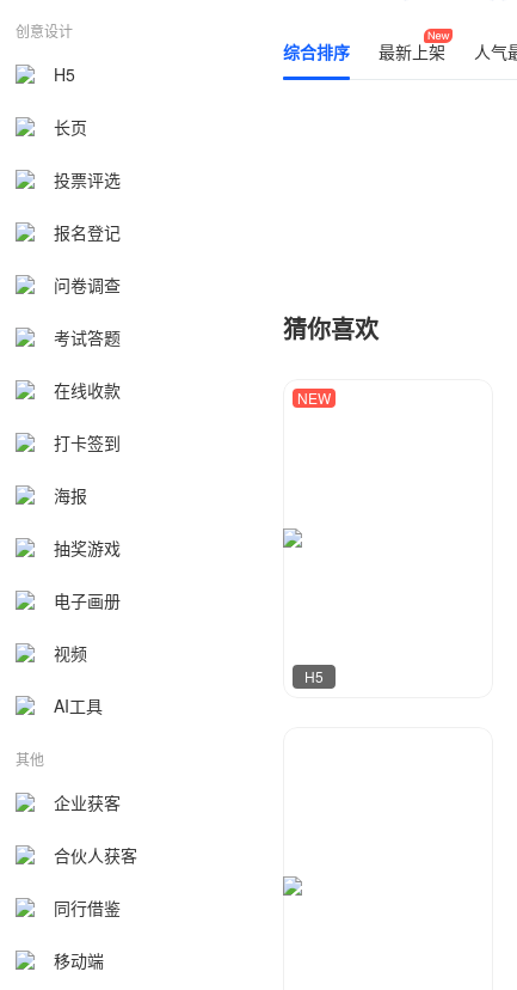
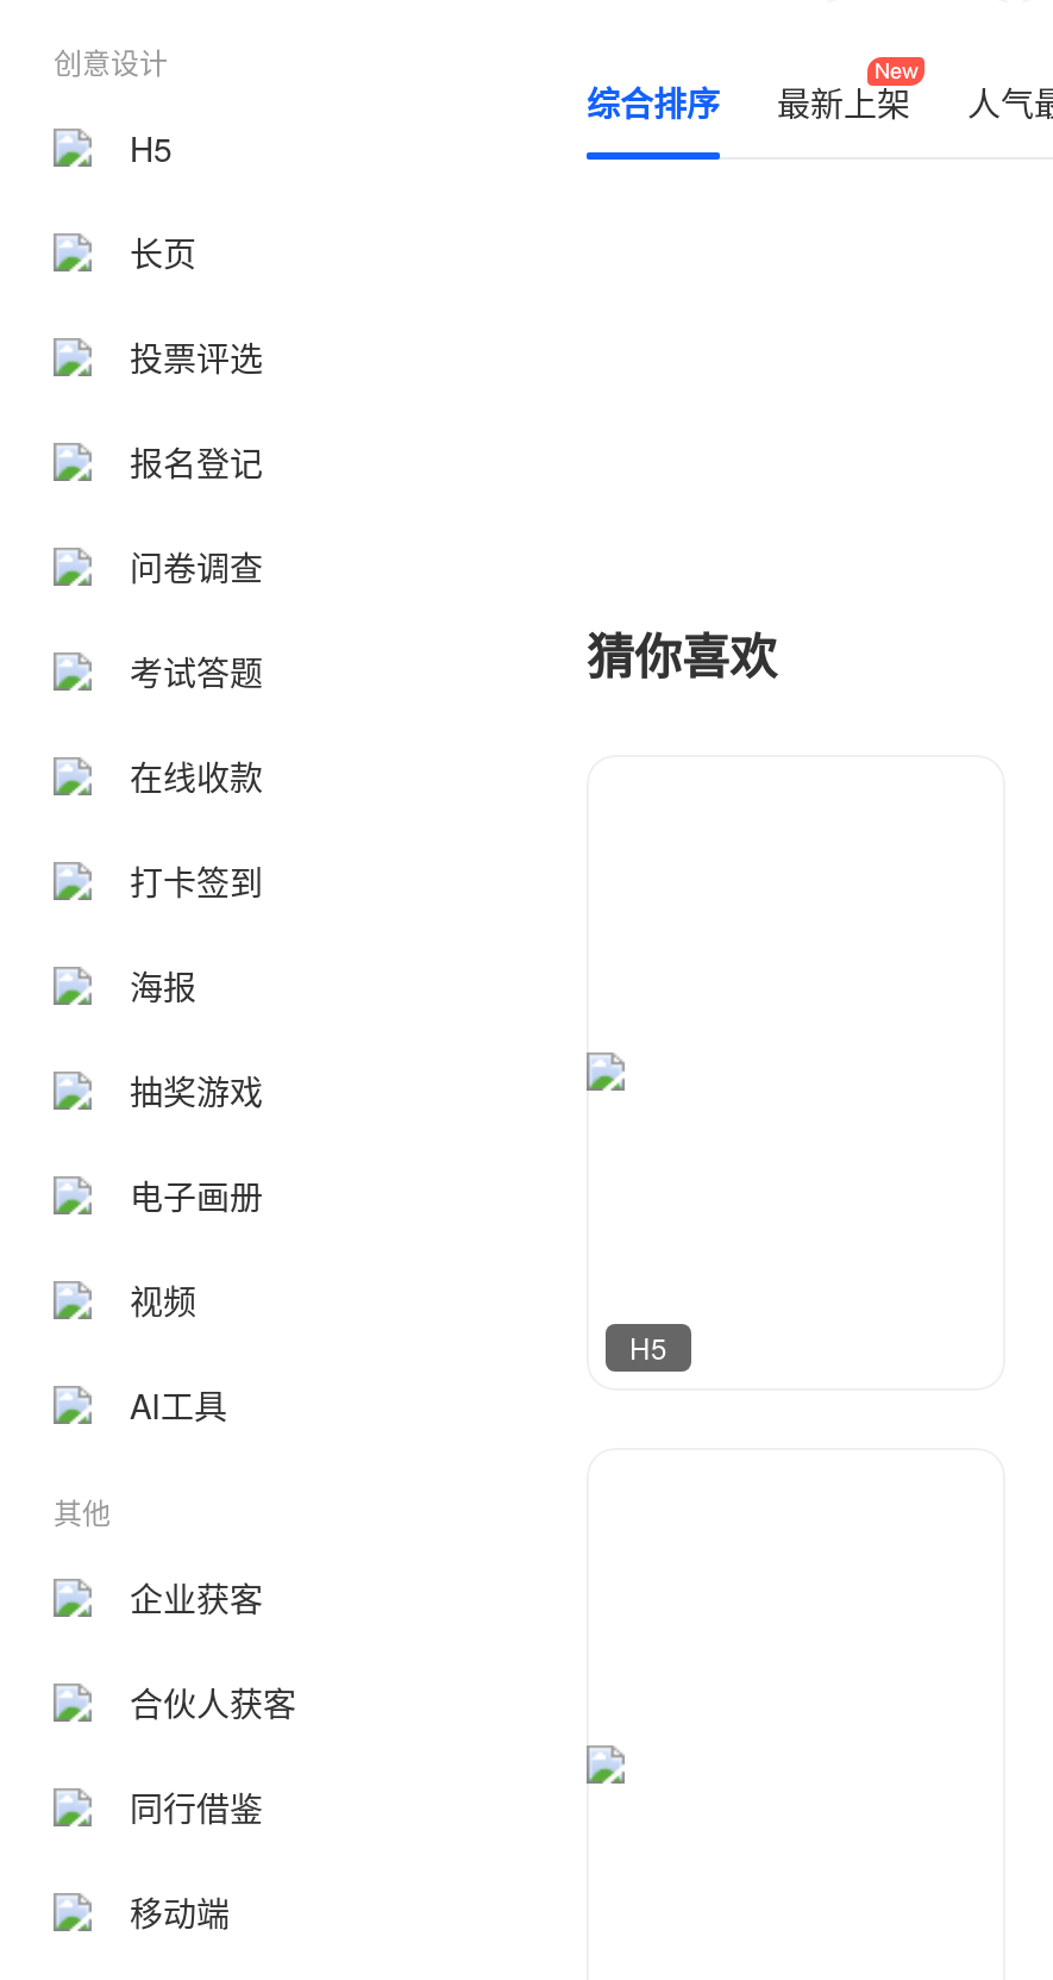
- NEW
